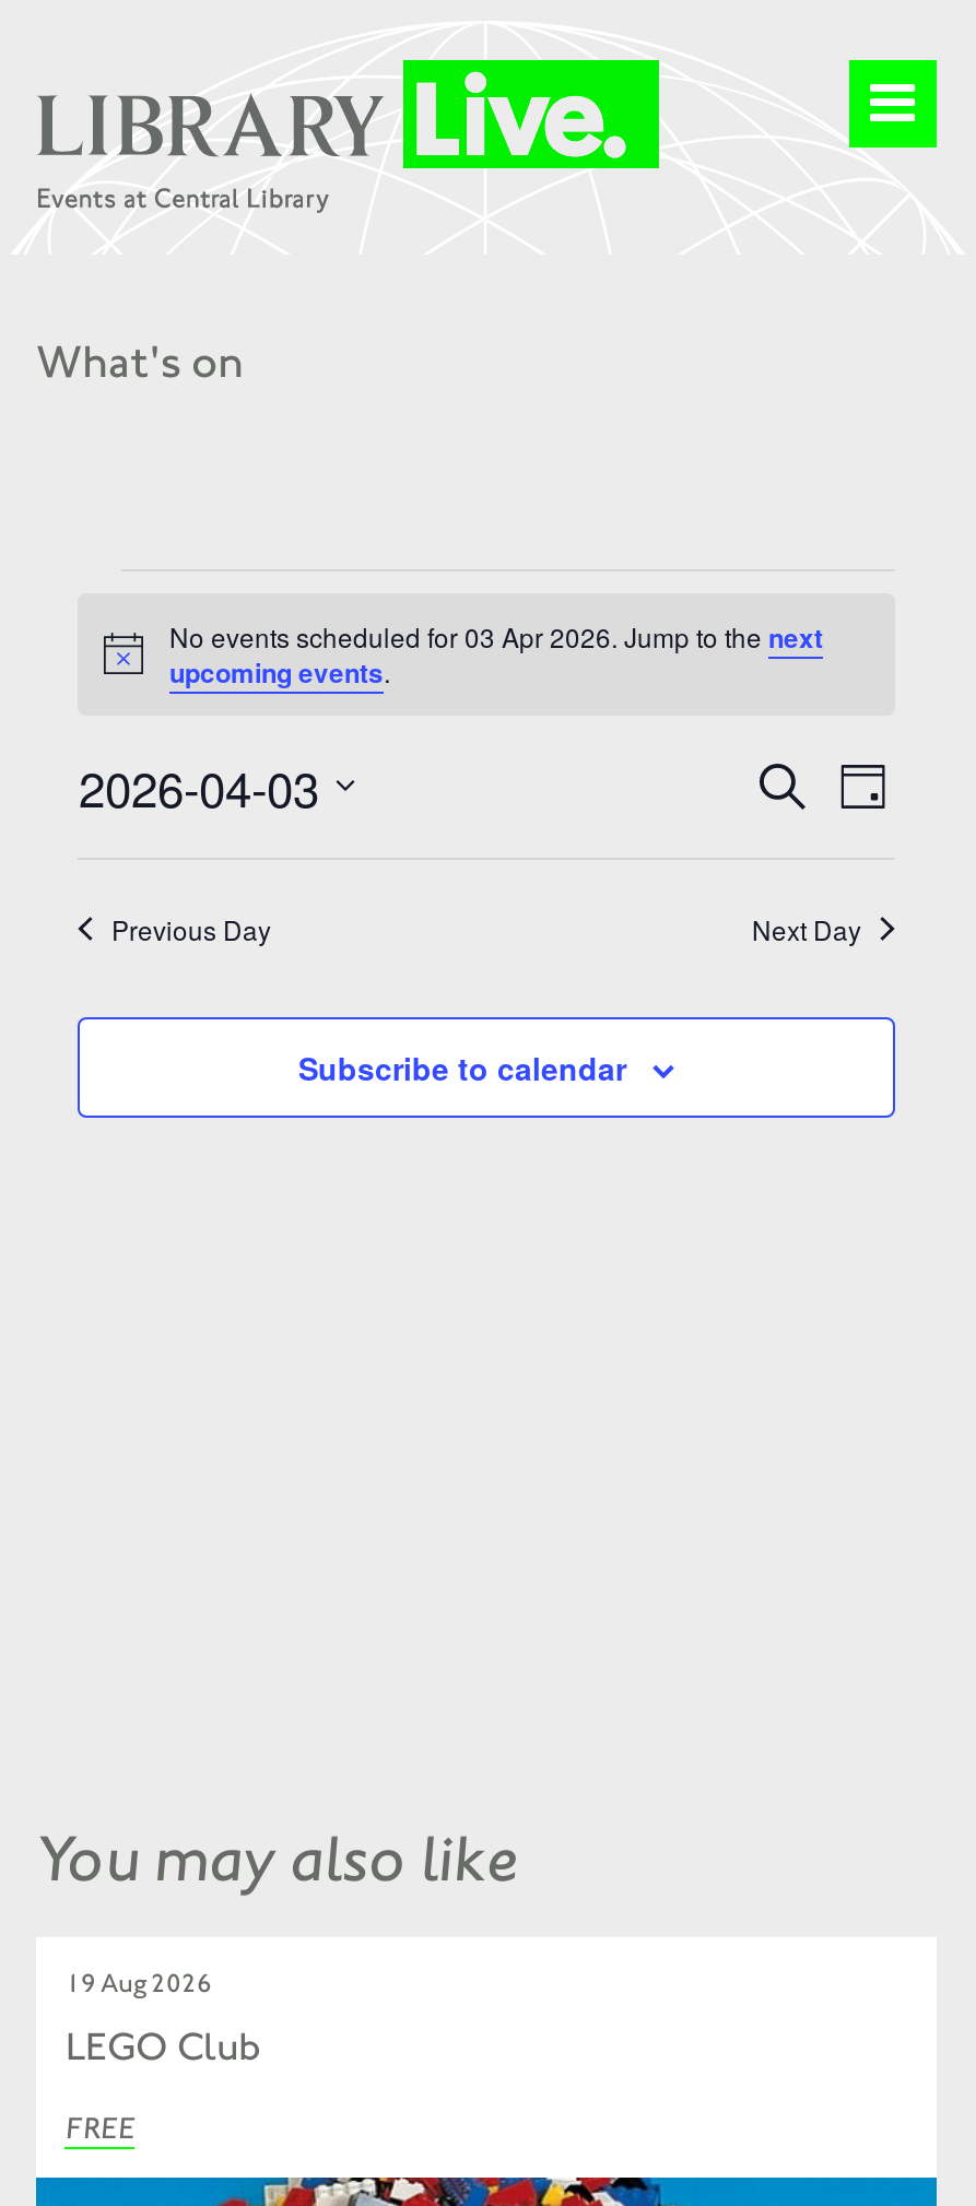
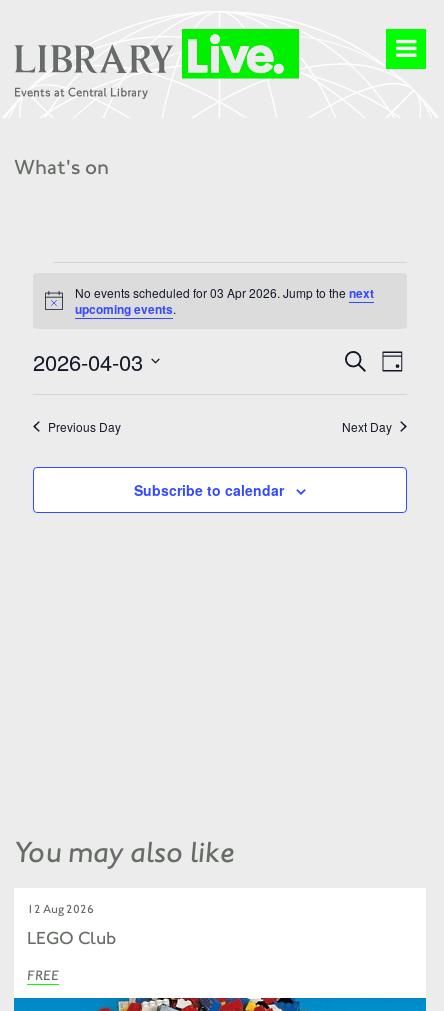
- 19 Aug 2026
+ 12 Aug 2026
